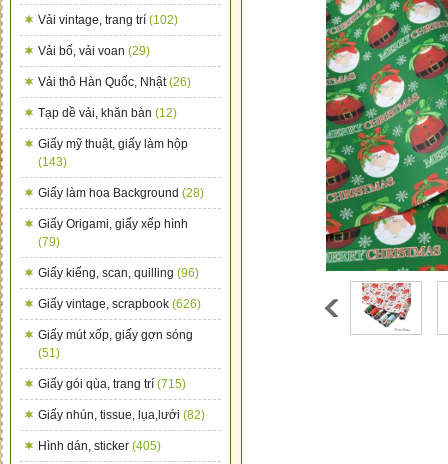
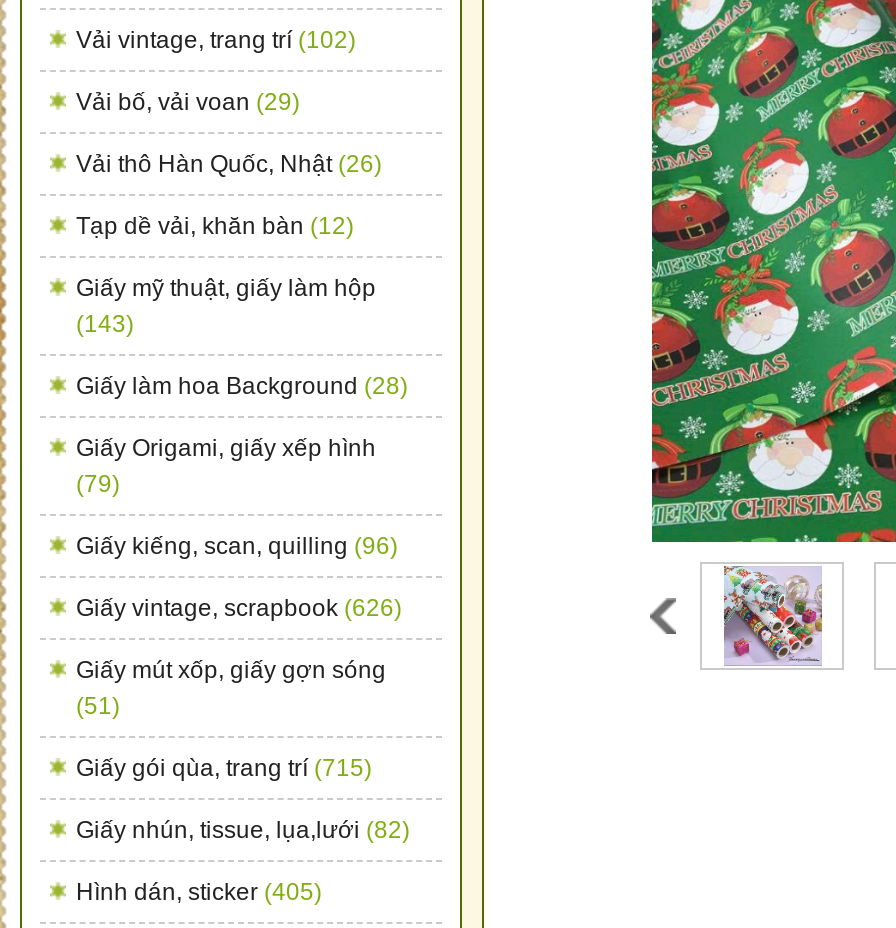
- [image]
+ [image]
